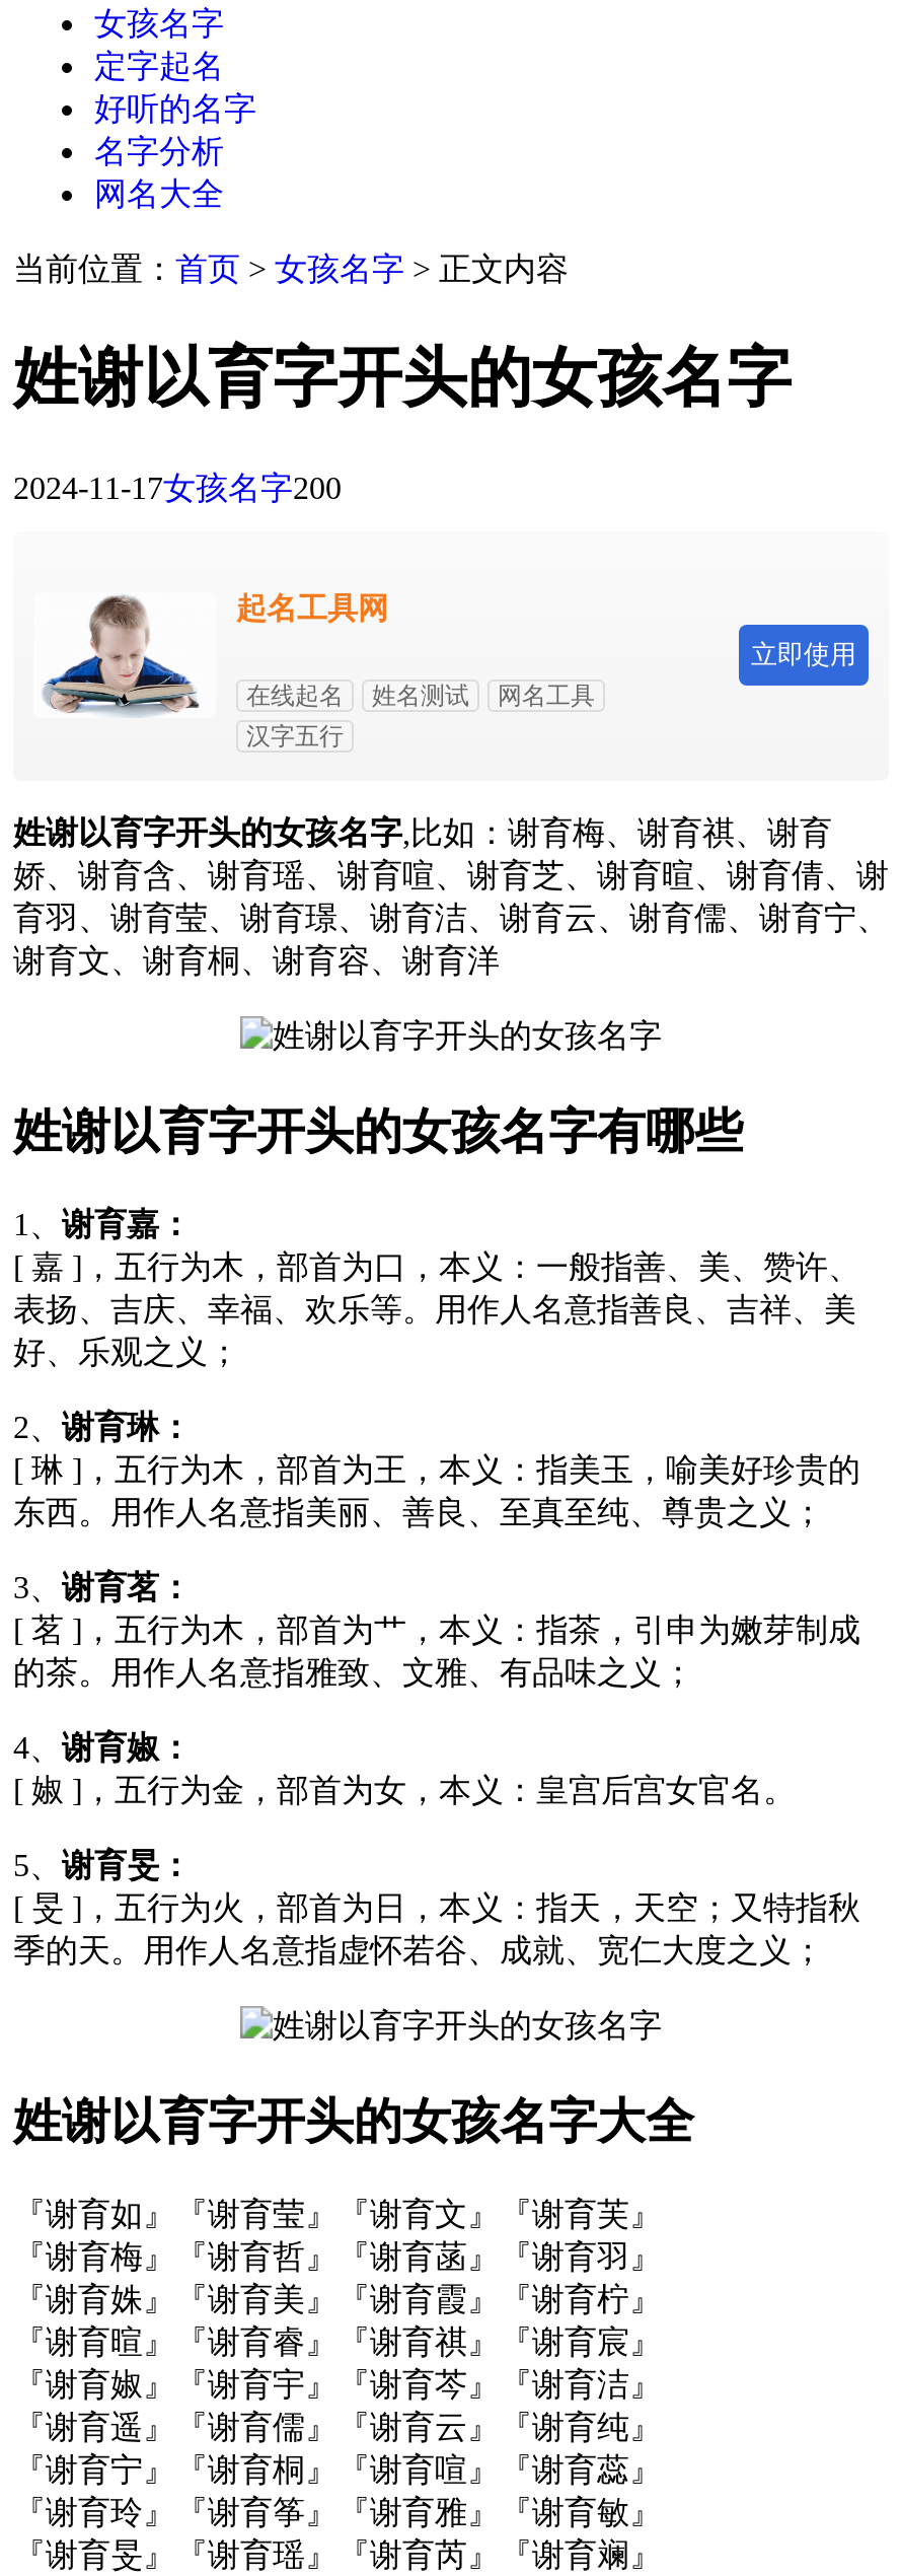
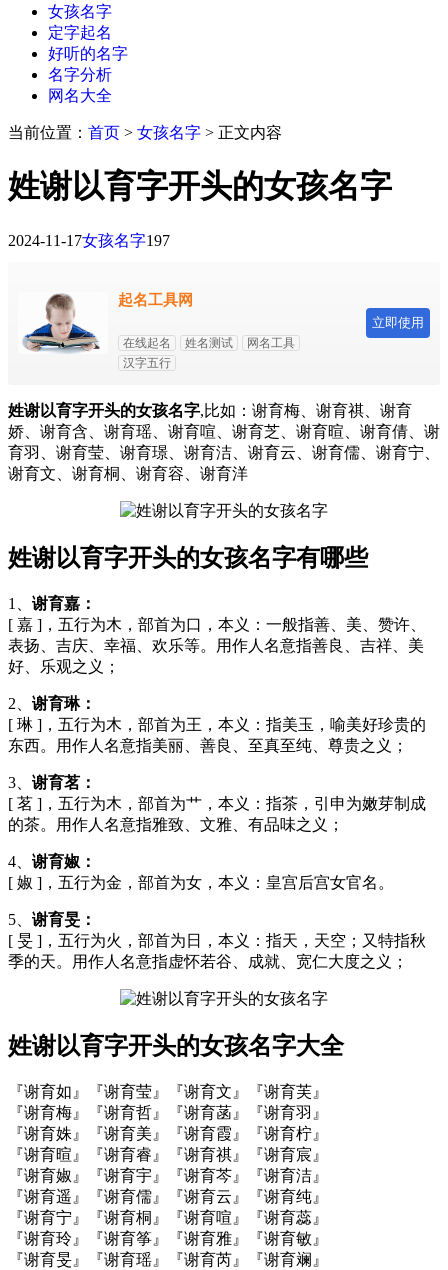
- 2024-11-17女孩名字200
+ 2024-11-17女孩名字197
